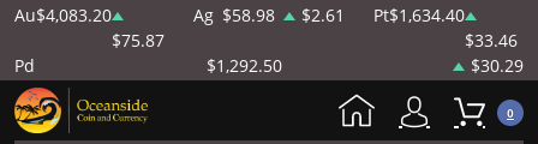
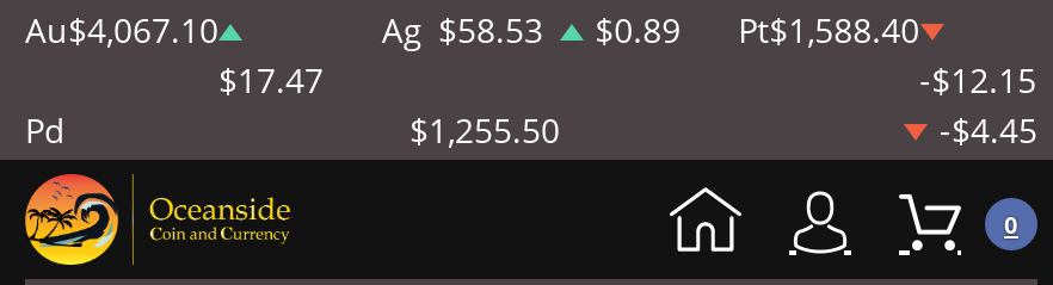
- Au$4,083.20
+ Au$4,067.10

- Ag $58.98
+ Ag $58.53

- $2.61
+ $0.89

- Pt$1,634.40
+ Pt$1,588.40

- $75.87
+ $17.47

- $33.46
+ -$12.15

- $1,292.50
+ $1,255.50

- $30.29
+ -$4.45
